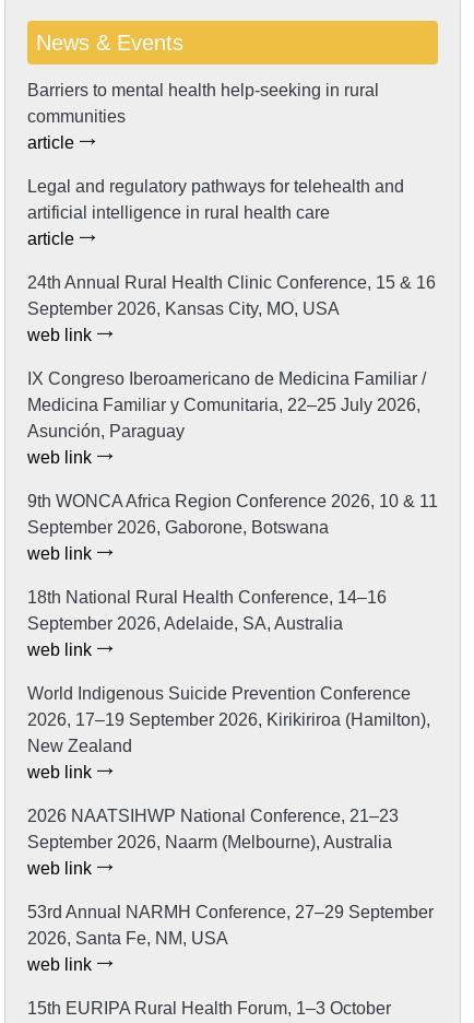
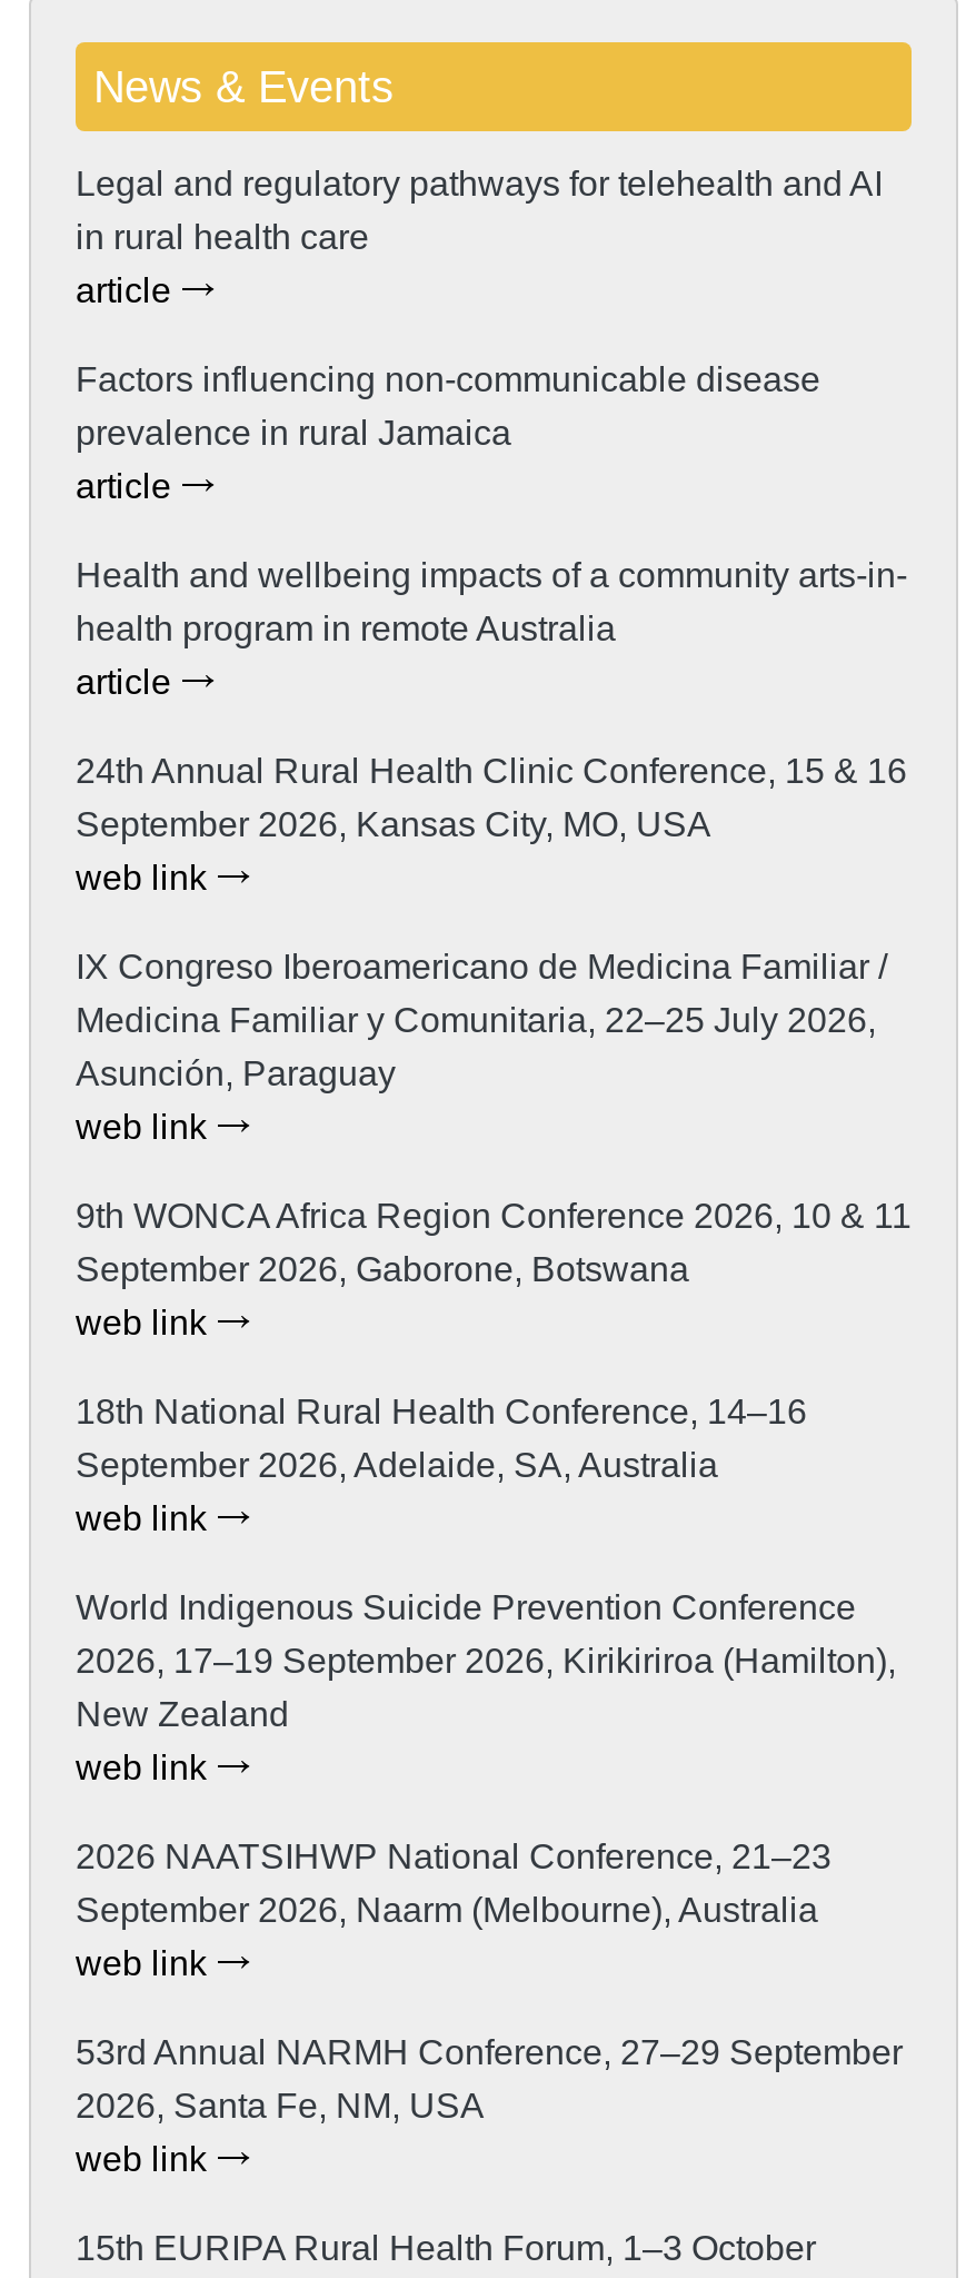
- Barriers to mental health help-seeking in rural
- communities
+ Legal and regulatory pathways for telehealth and AI
+ in rural health care

- Legal and regulatory pathways for telehealth and
- artificial intelligence in rural health care
+ Factors influencing non-communicable disease
+ prevalence in rural Jamaica
+ article
+ Health and wellbeing impacts of a community arts-in-
+ health program in remote Australia
